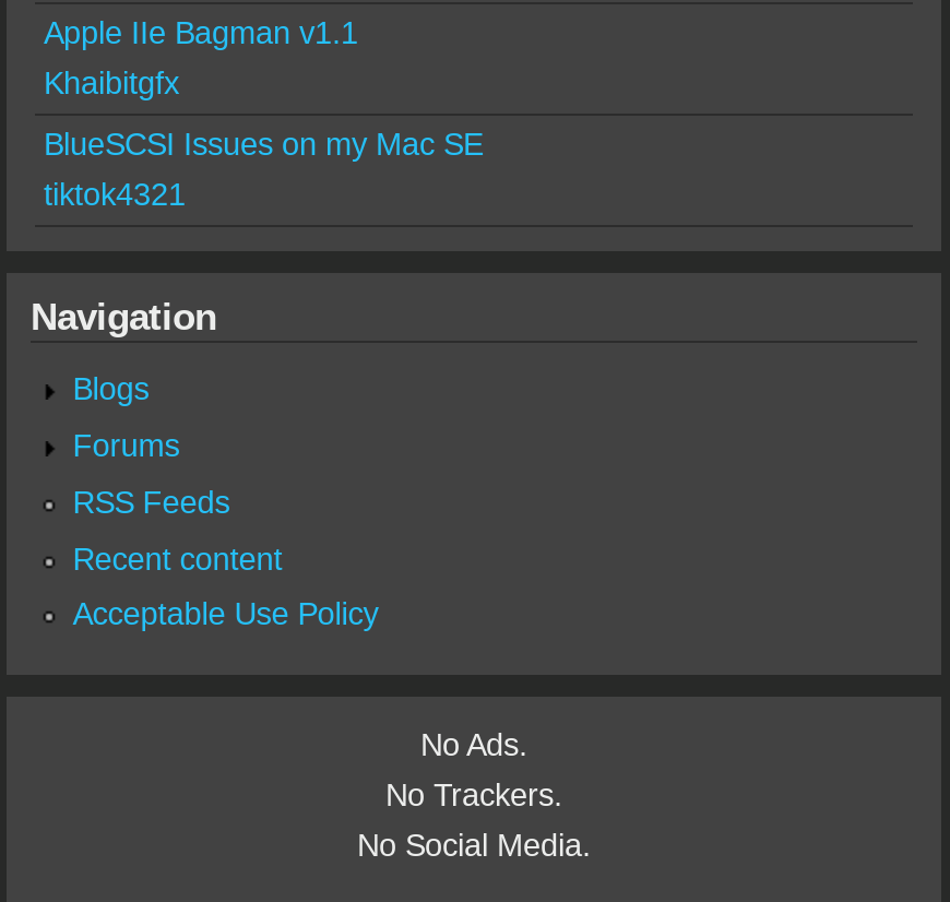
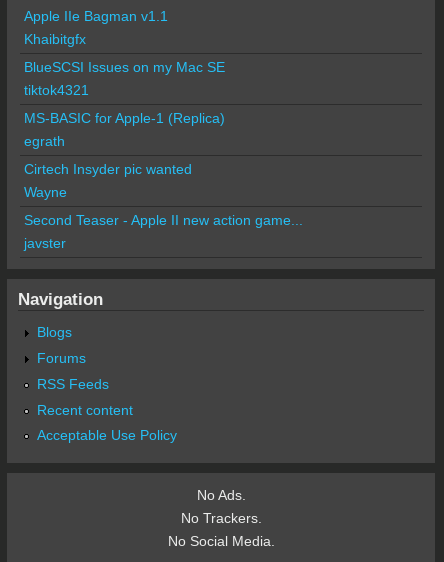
+ MS-BASIC for Apple-1 (Replica)
+ egrath
+ Cirtech Insyder pic wanted
+ Wayne
+ Second Teaser - Apple II new action game...
+ javster
